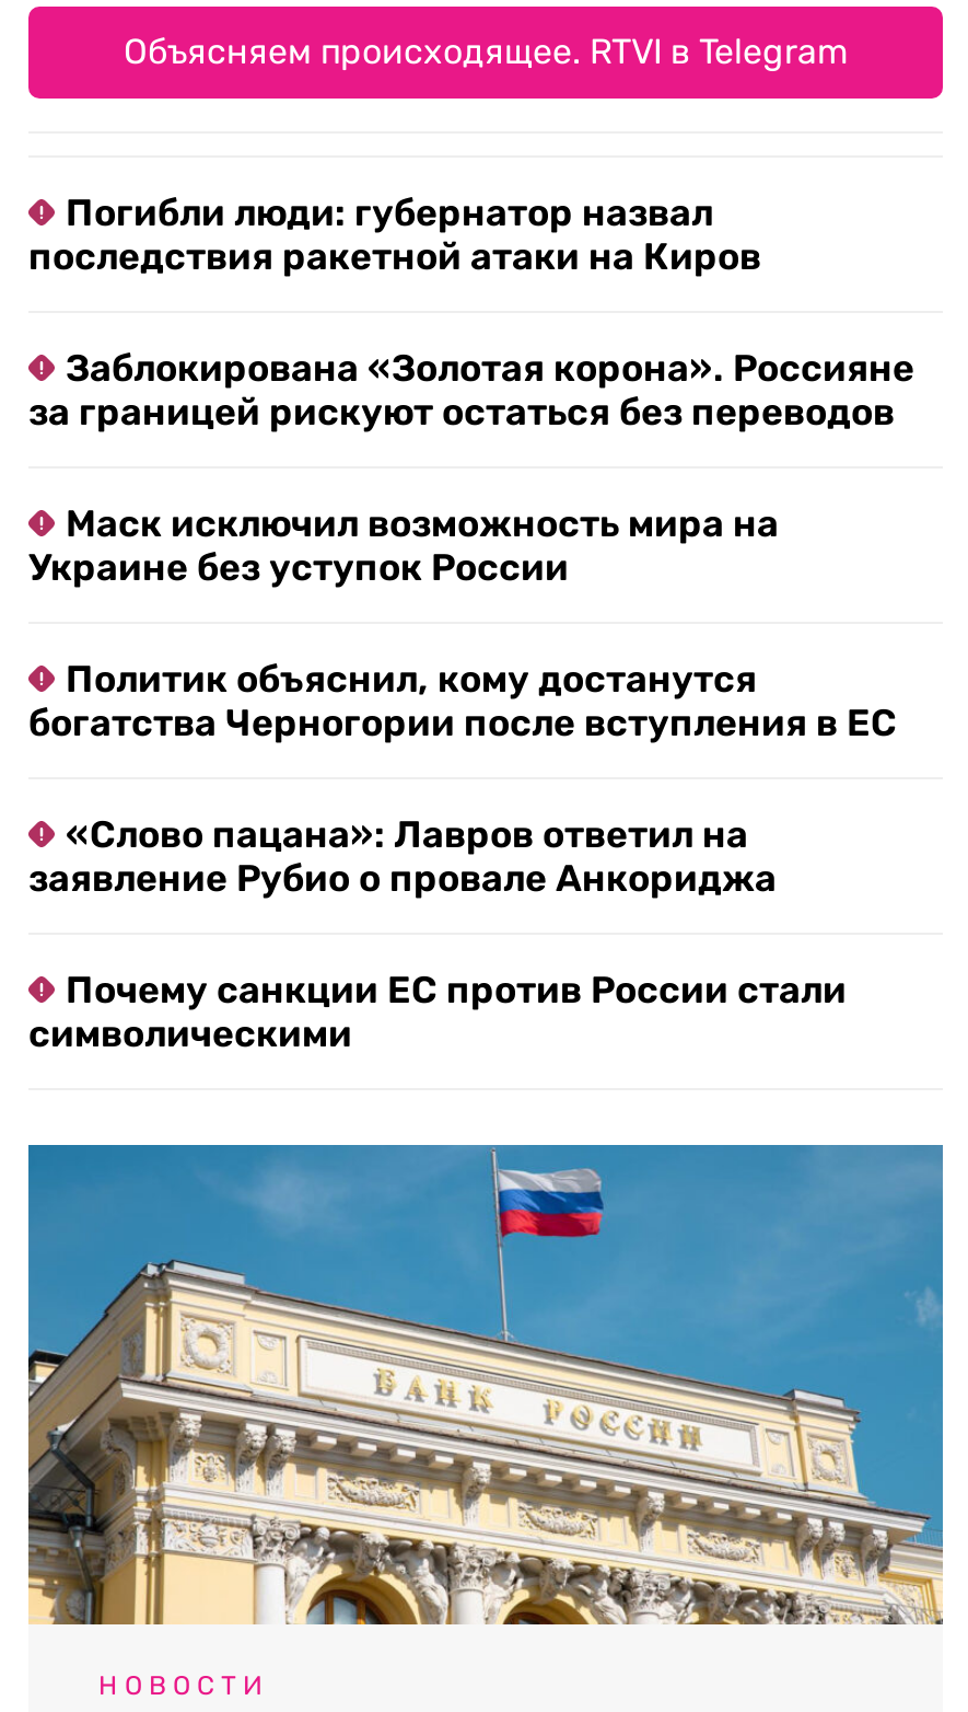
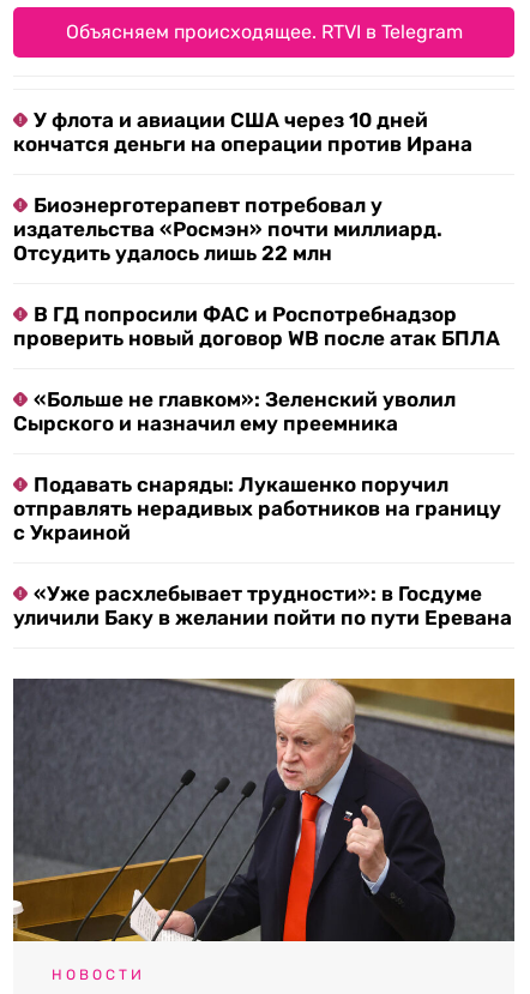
- Погибли люди: губернатор назвал
- последствия ракетной атаки на Киров
+ У флота и авиации США через 10 дней
+ кончатся деньги на операции против Ирана

- Заблокирована «Золотая корона». Россияне
- за границей рискуют остаться без переводов
+ Биоэнерготерапевт потребовал у
+ издательства «Росмэн» почти миллиард.
+ Отсудить удалось лишь 22 млн

- Маск исключил возможность мира на
- Украине без уступок России
+ В ГД попросили ФАС и Роспотребнадзор
+ проверить новый договор WB после атак БПЛА

- Политик объяснил, кому достанутся
- богатства Черногории после вступления в ЕС
+ «Больше не главком»: Зеленский уволил
+ Сырского и назначил ему преемника

- «Слово пацана»: Лавров ответил на
- заявление Рубио о провале Анкориджа
+ Подавать снаряды: Лукашенко поручил
+ отправлять нерадивых работников на границу
+ с Украиной

- Почему санкции ЕС против России стали
- символическими
+ «Уже расхлебывает трудности»: в Госдуме
+ уличили Баку в желании пойти по пути Еревана

- [image]
+ [image]
